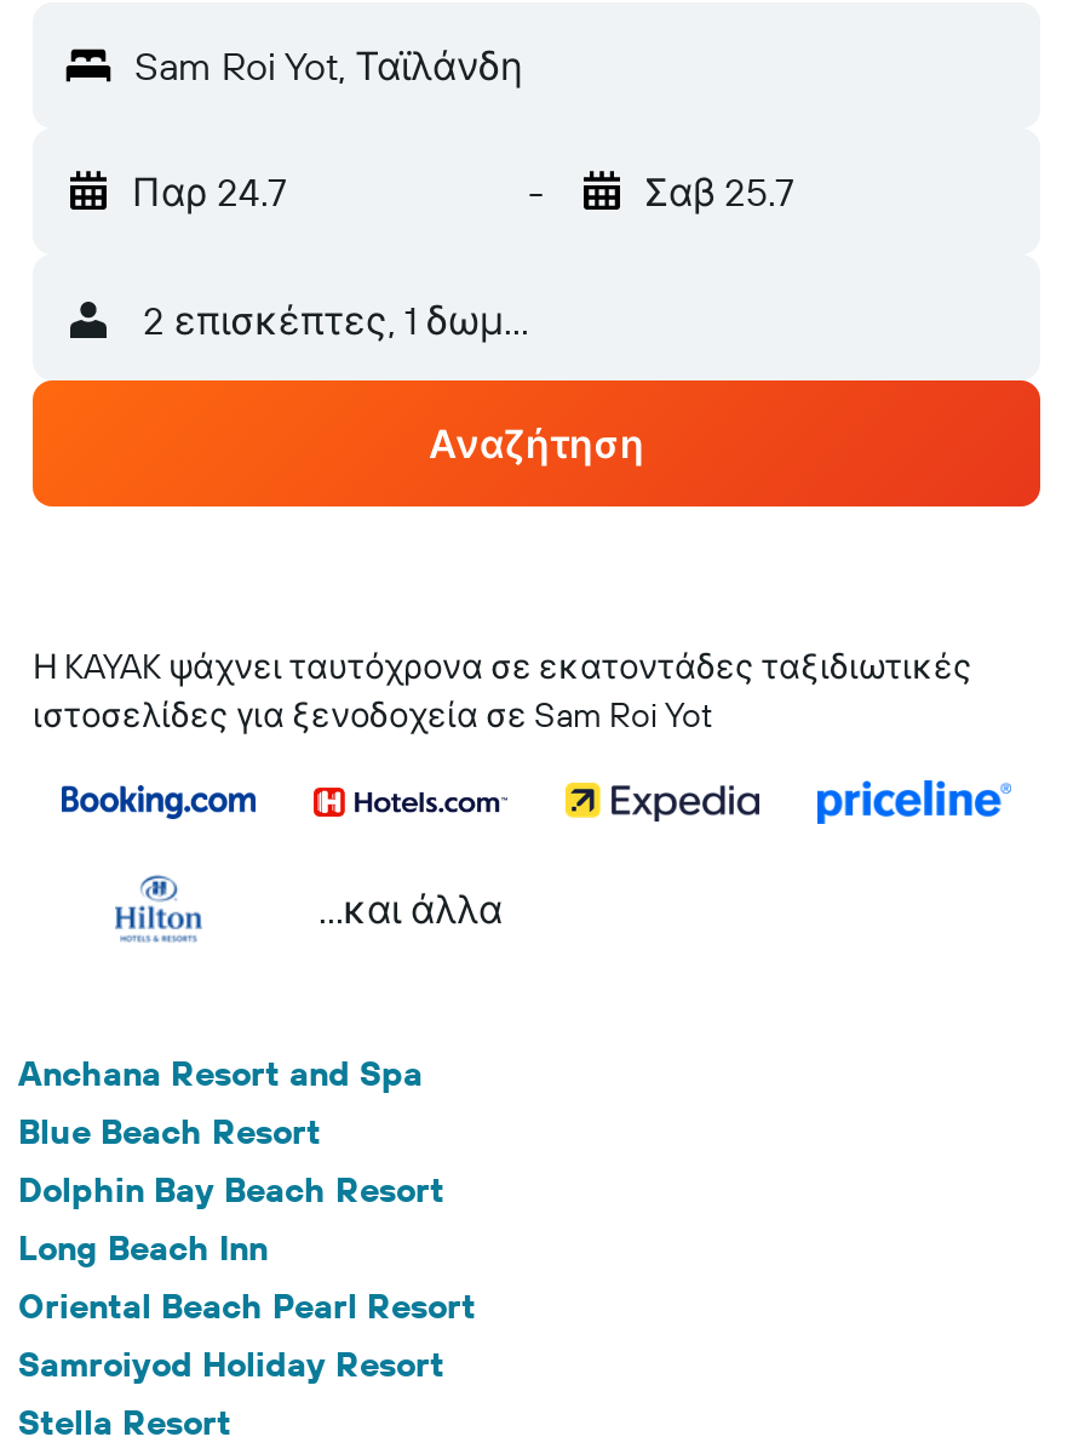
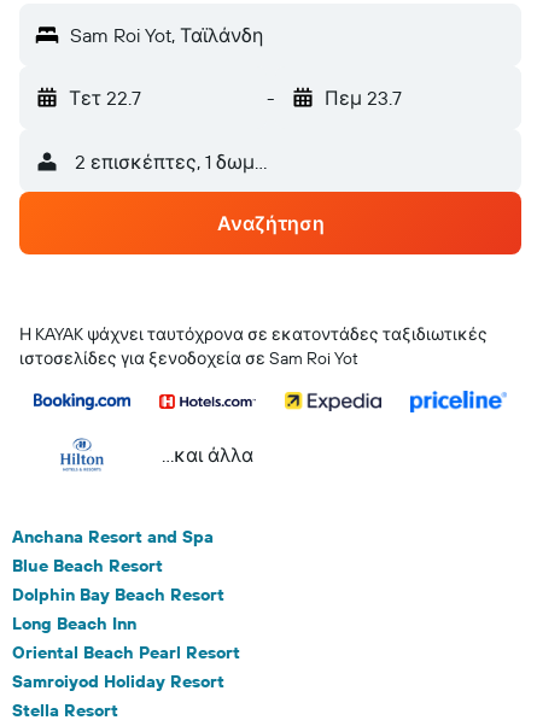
- Παρ 24.7
+ Τετ 22.7

- Σαβ 25.7
+ Πεμ 23.7
